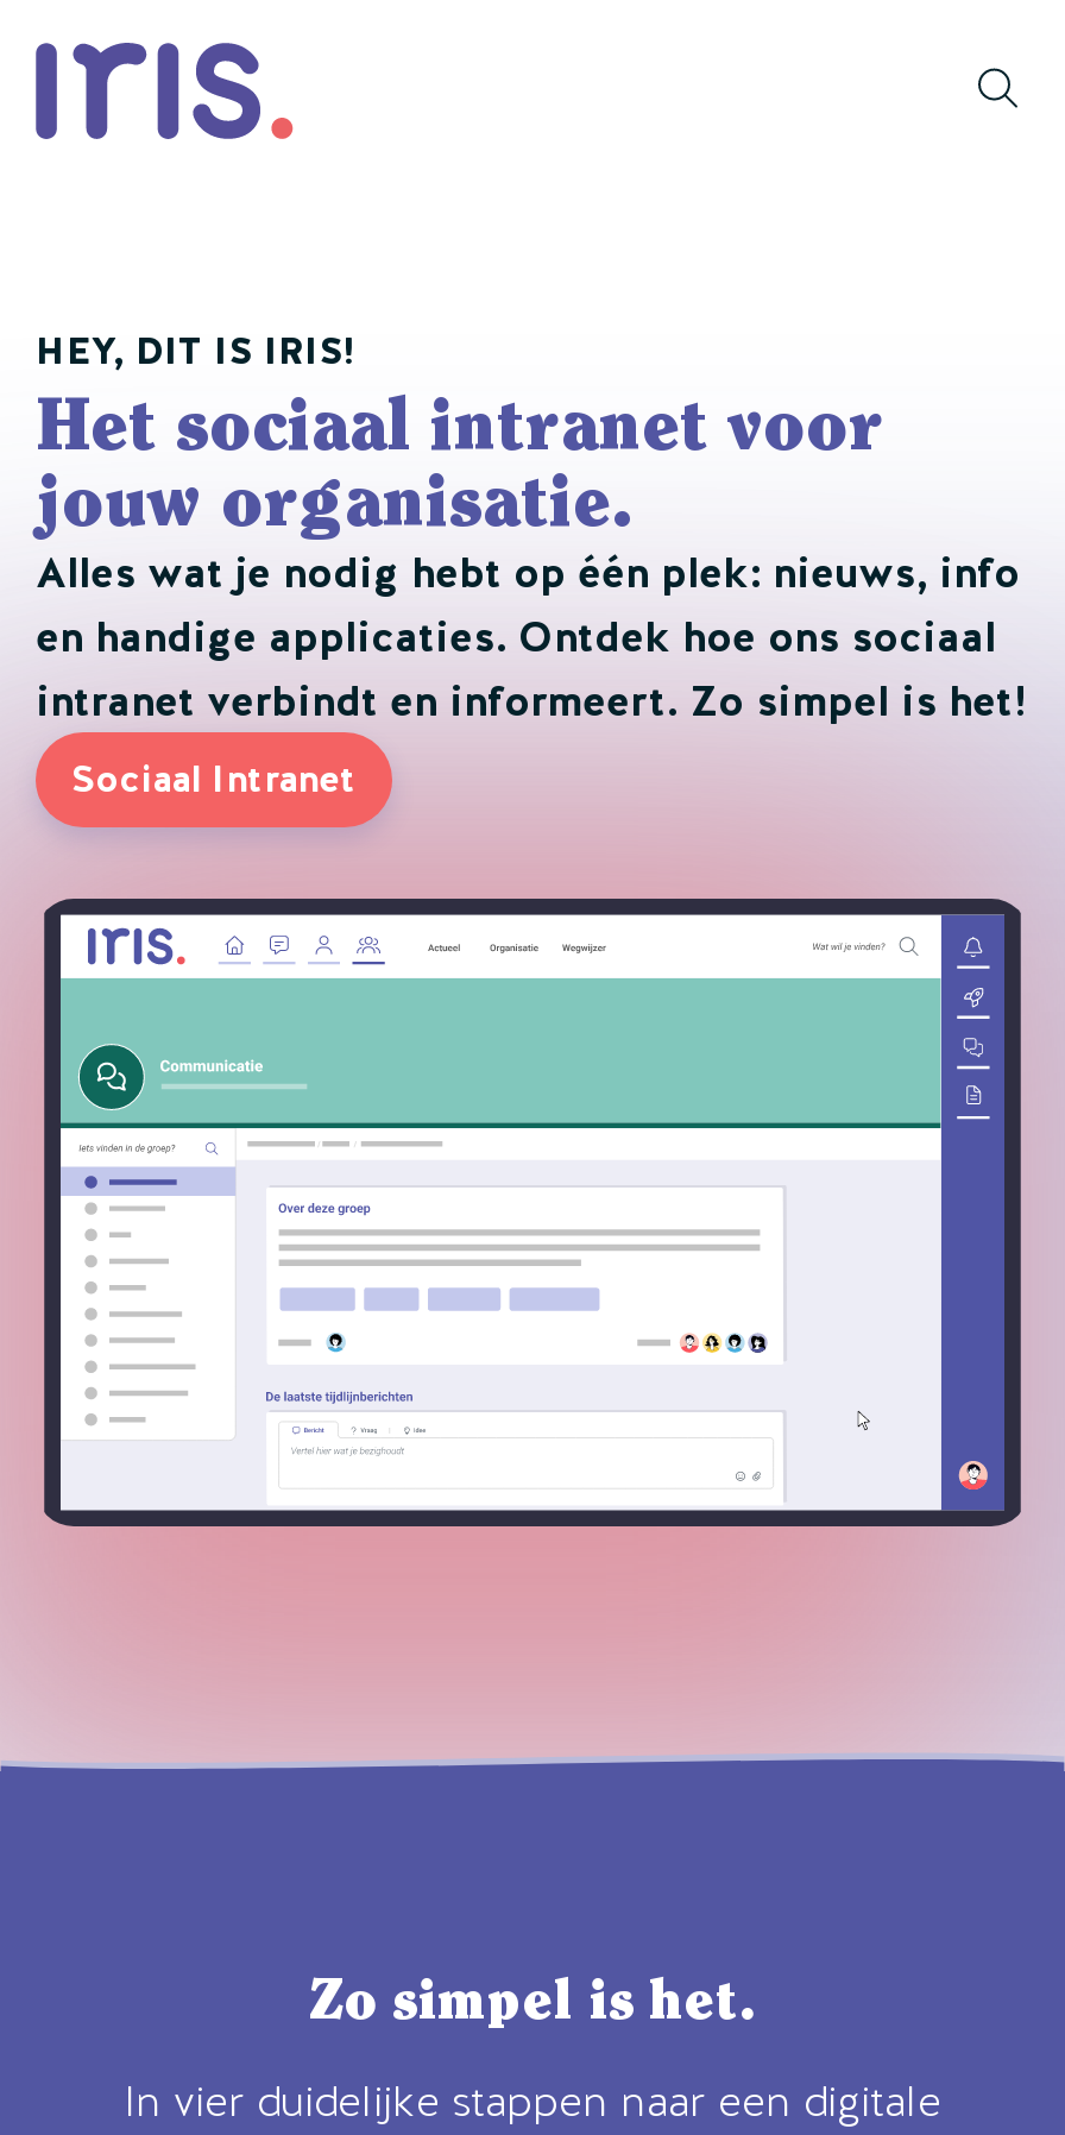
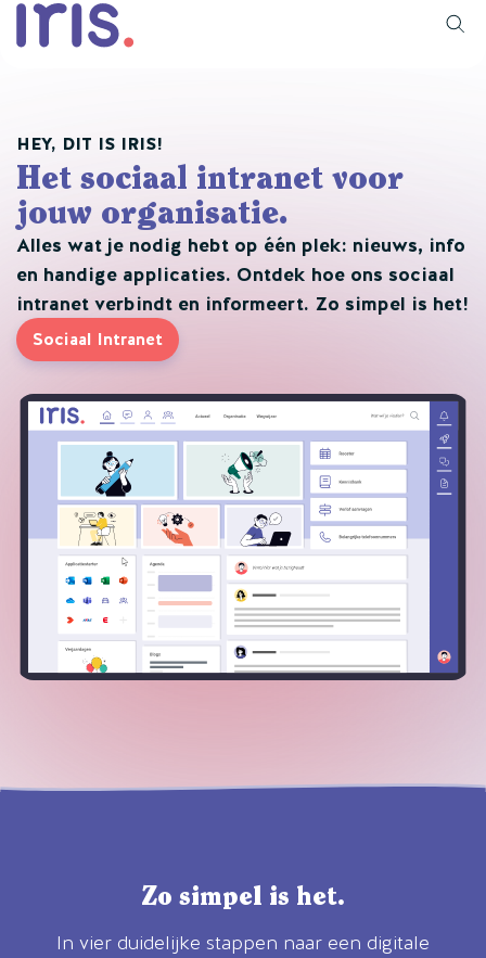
- [image]
+ [image]
